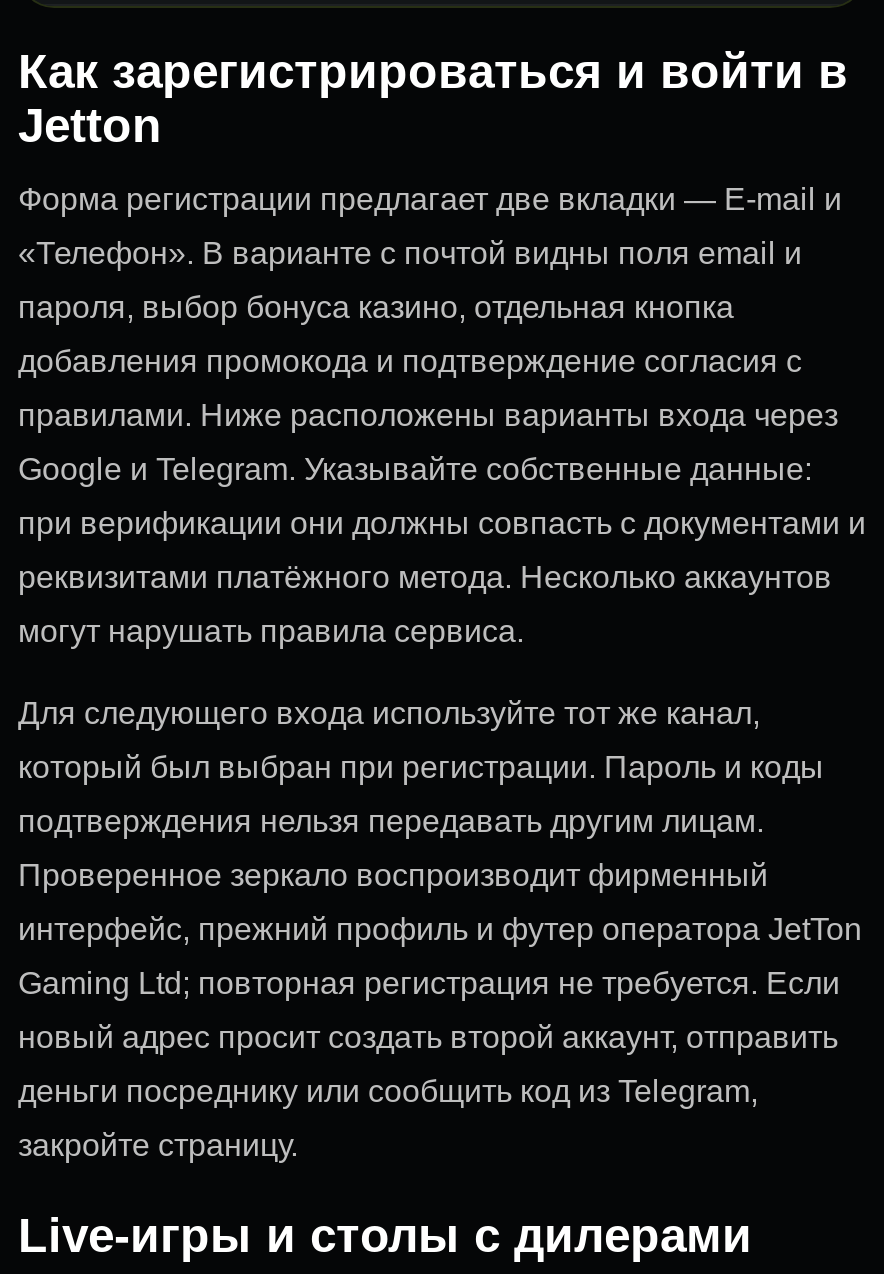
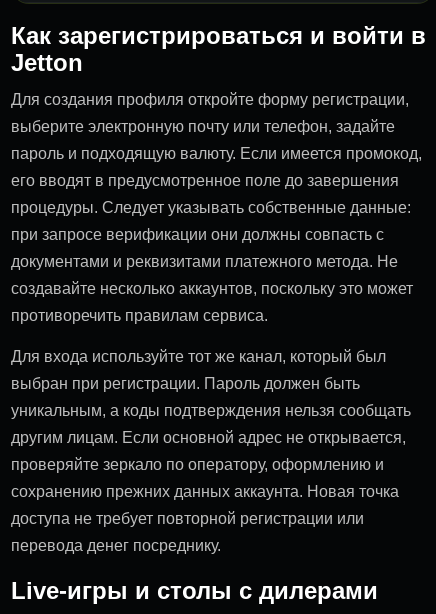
- Форма регистрации предлагает две вкладки — E-mail и
- «Телефон». В варианте с почтой видны поля email и
- пароля, выбор бонуса казино, отдельная кнопка
- добавления промокода и подтверждение согласия с
- правилами. Ниже расположены варианты входа через
- Google и Telegram. Указывайте собственные данные:
- при верификации они должны совпасть с документами и
- реквизитами платёжного метода. Несколько аккаунтов
- могут нарушать правила сервиса.
- Для следующего входа используйте тот же канал,
- который был выбран при регистрации. Пароль и коды
- подтверждения нельзя передавать другим лицам.
- Проверенное зеркало воспроизводит фирменный
- интерфейс, прежний профиль и футер оператора JetTon
- Gaming Ltd; повторная регистрация не требуется. Если
- новый адрес просит создать второй аккаунт, отправить
- деньги посреднику или сообщить код из Telegram,
- закройте страницу.
+ Для создания профиля откройте форму регистрации,
+ выберите электронную почту или телефон, задайте
+ пароль и подходящую валюту. Если имеется промокод,
+ его вводят в предусмотренное поле до завершения
+ процедуры. Следует указывать собственные данные:
+ при запросе верификации они должны совпасть с
+ документами и реквизитами платежного метода. Не
+ создавайте несколько аккаунтов, поскольку это может
+ противоречить правилам сервиса.
+ Для входа используйте тот же канал, который был
+ выбран при регистрации. Пароль должен быть
+ уникальным, а коды подтверждения нельзя сообщать
+ другим лицам. Если основной адрес не открывается,
+ проверяйте зеркало по оператору, оформлению и
+ сохранению прежних данных аккаунта. Новая точка
+ доступа не требует повторной регистрации или
+ перевода денег посреднику.
